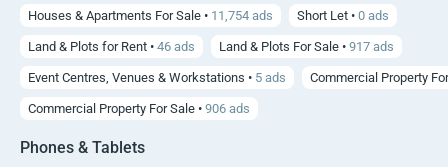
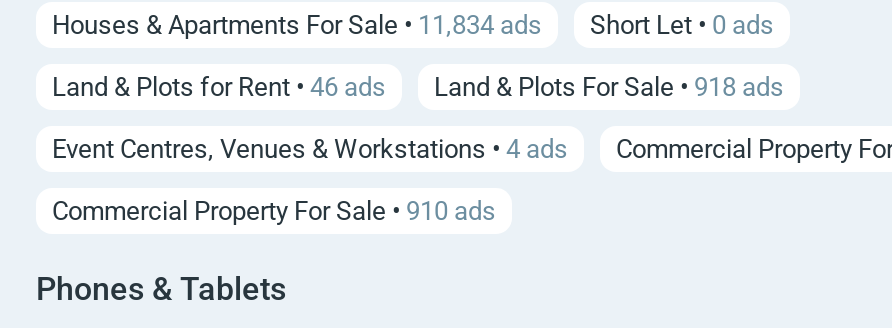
- Houses & Apartments For Sale • 11,754 ads
+ Houses & Apartments For Sale • 11,834 ads

- Land & Plots For Sale • 917 ads
+ Land & Plots For Sale • 918 ads

- Event Centres, Venues & Workstations • 5 ads
+ Event Centres, Venues & Workstations • 4 ads

- Commercial Property For Sale • 906 ads
+ Commercial Property For Sale • 910 ads
